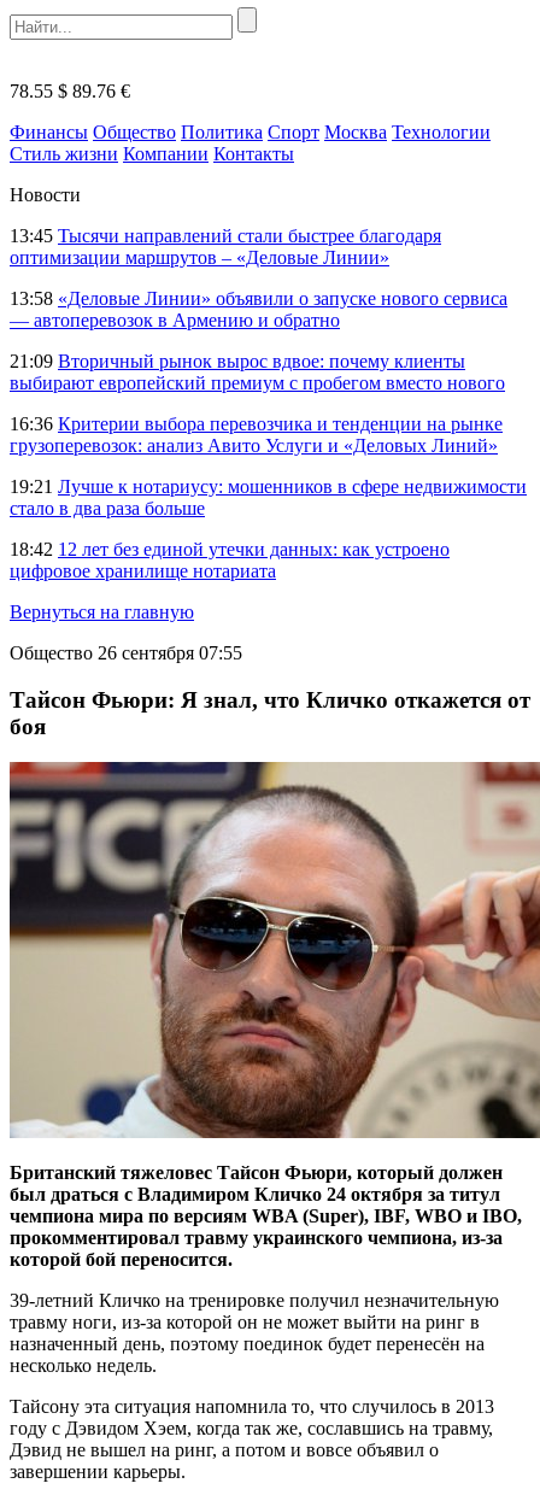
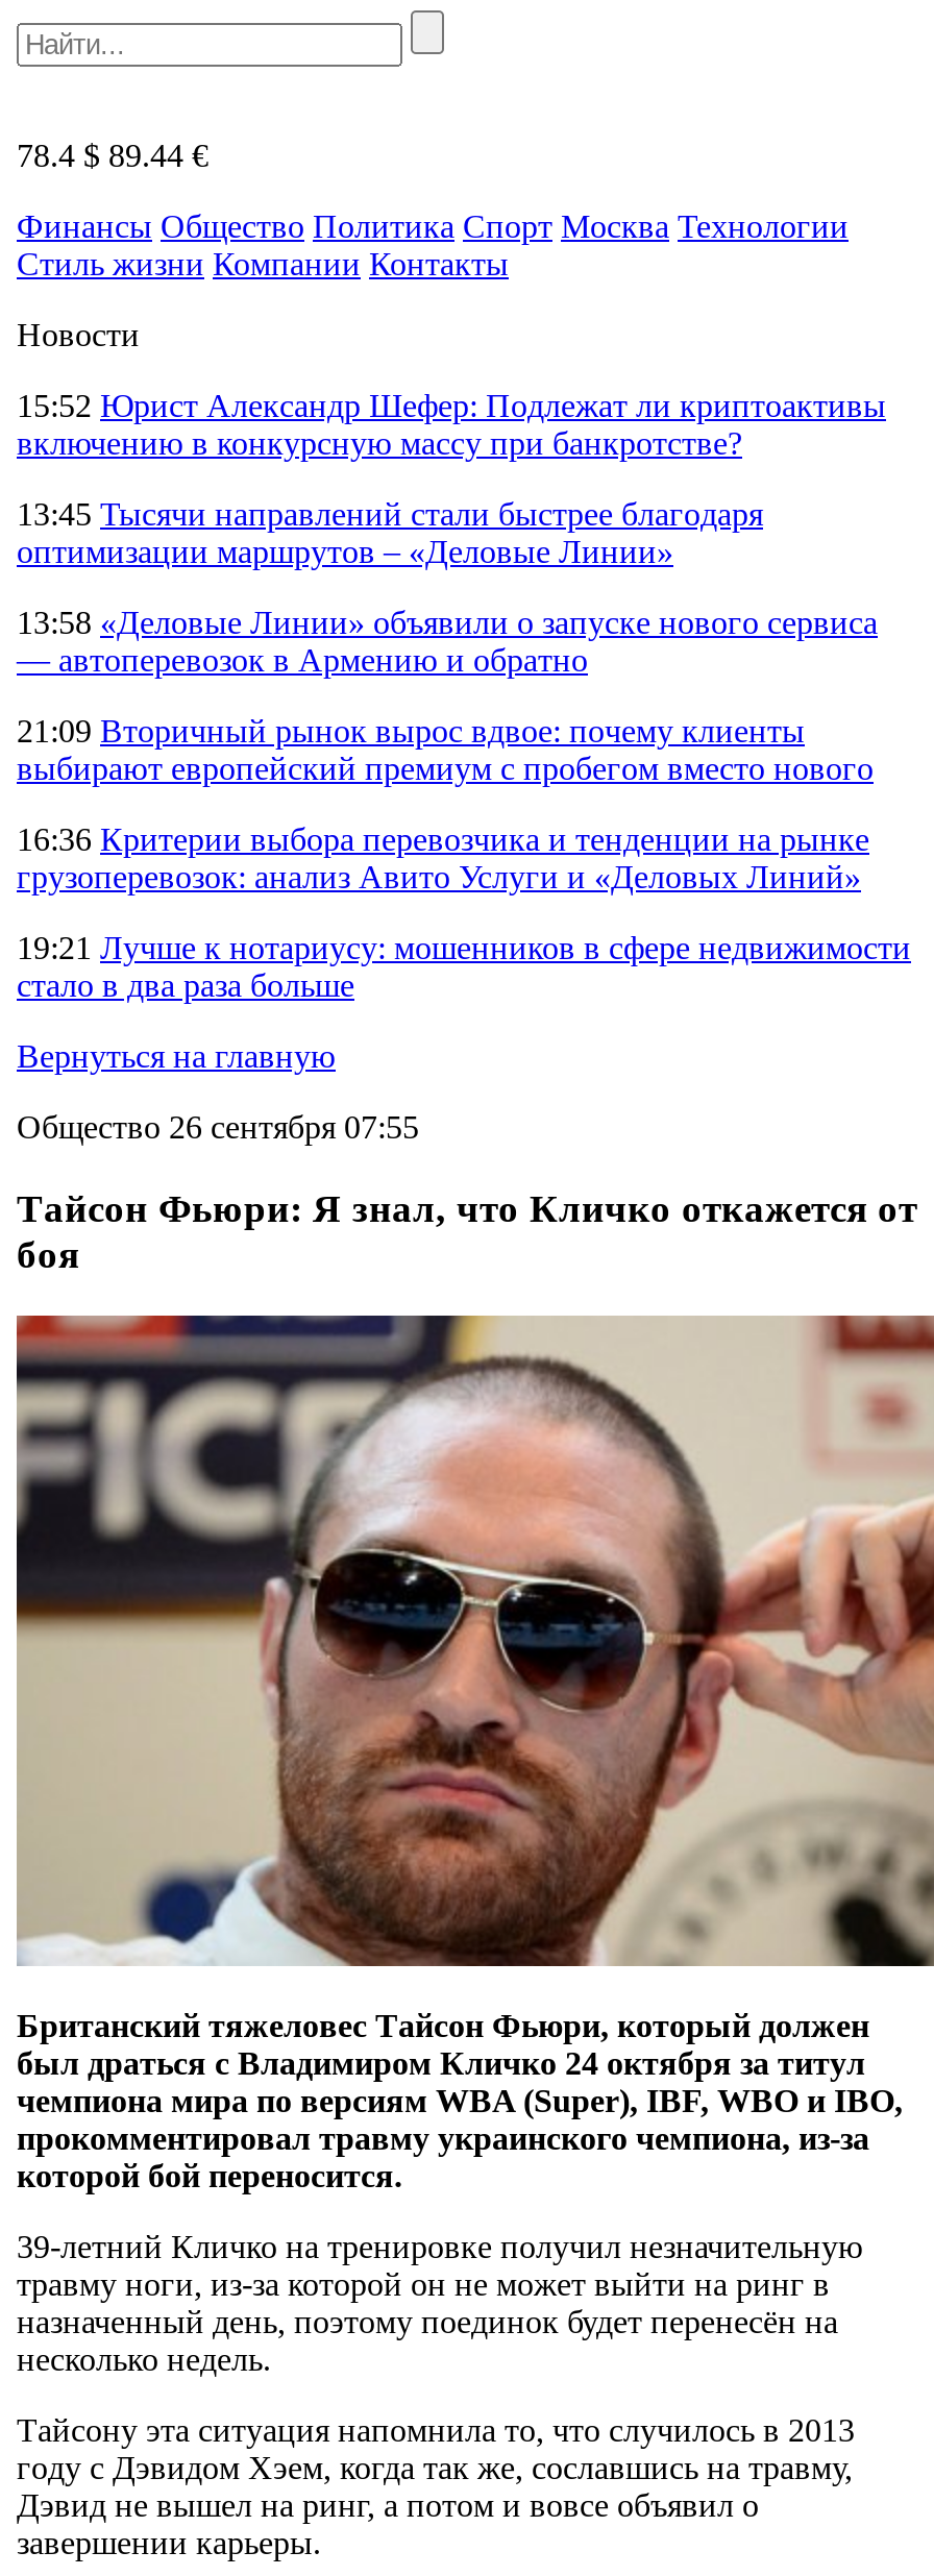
- 78.55 $ 89.76 €
+ 78.4 $ 89.44 €

+ 15:52 Юрист Александр Шефер: Подлежат ли криптоактивы
+ включению в конкурсную массу при банкротстве?

moved down: 13:45 Тысячи направлений стали быстрее благодаря | оптимизации маршрутов – «Деловые Линии» | 13:58 «Деловые Линии» объявили о запуске нового сервиса | ... | 19:21 Лучше к нотариусу: мошенников в сфере недвижимости | стало в два раза больше

- 18:42 12 лет без единой утечки данных: как устроено
- цифровое хранилище нотариата
